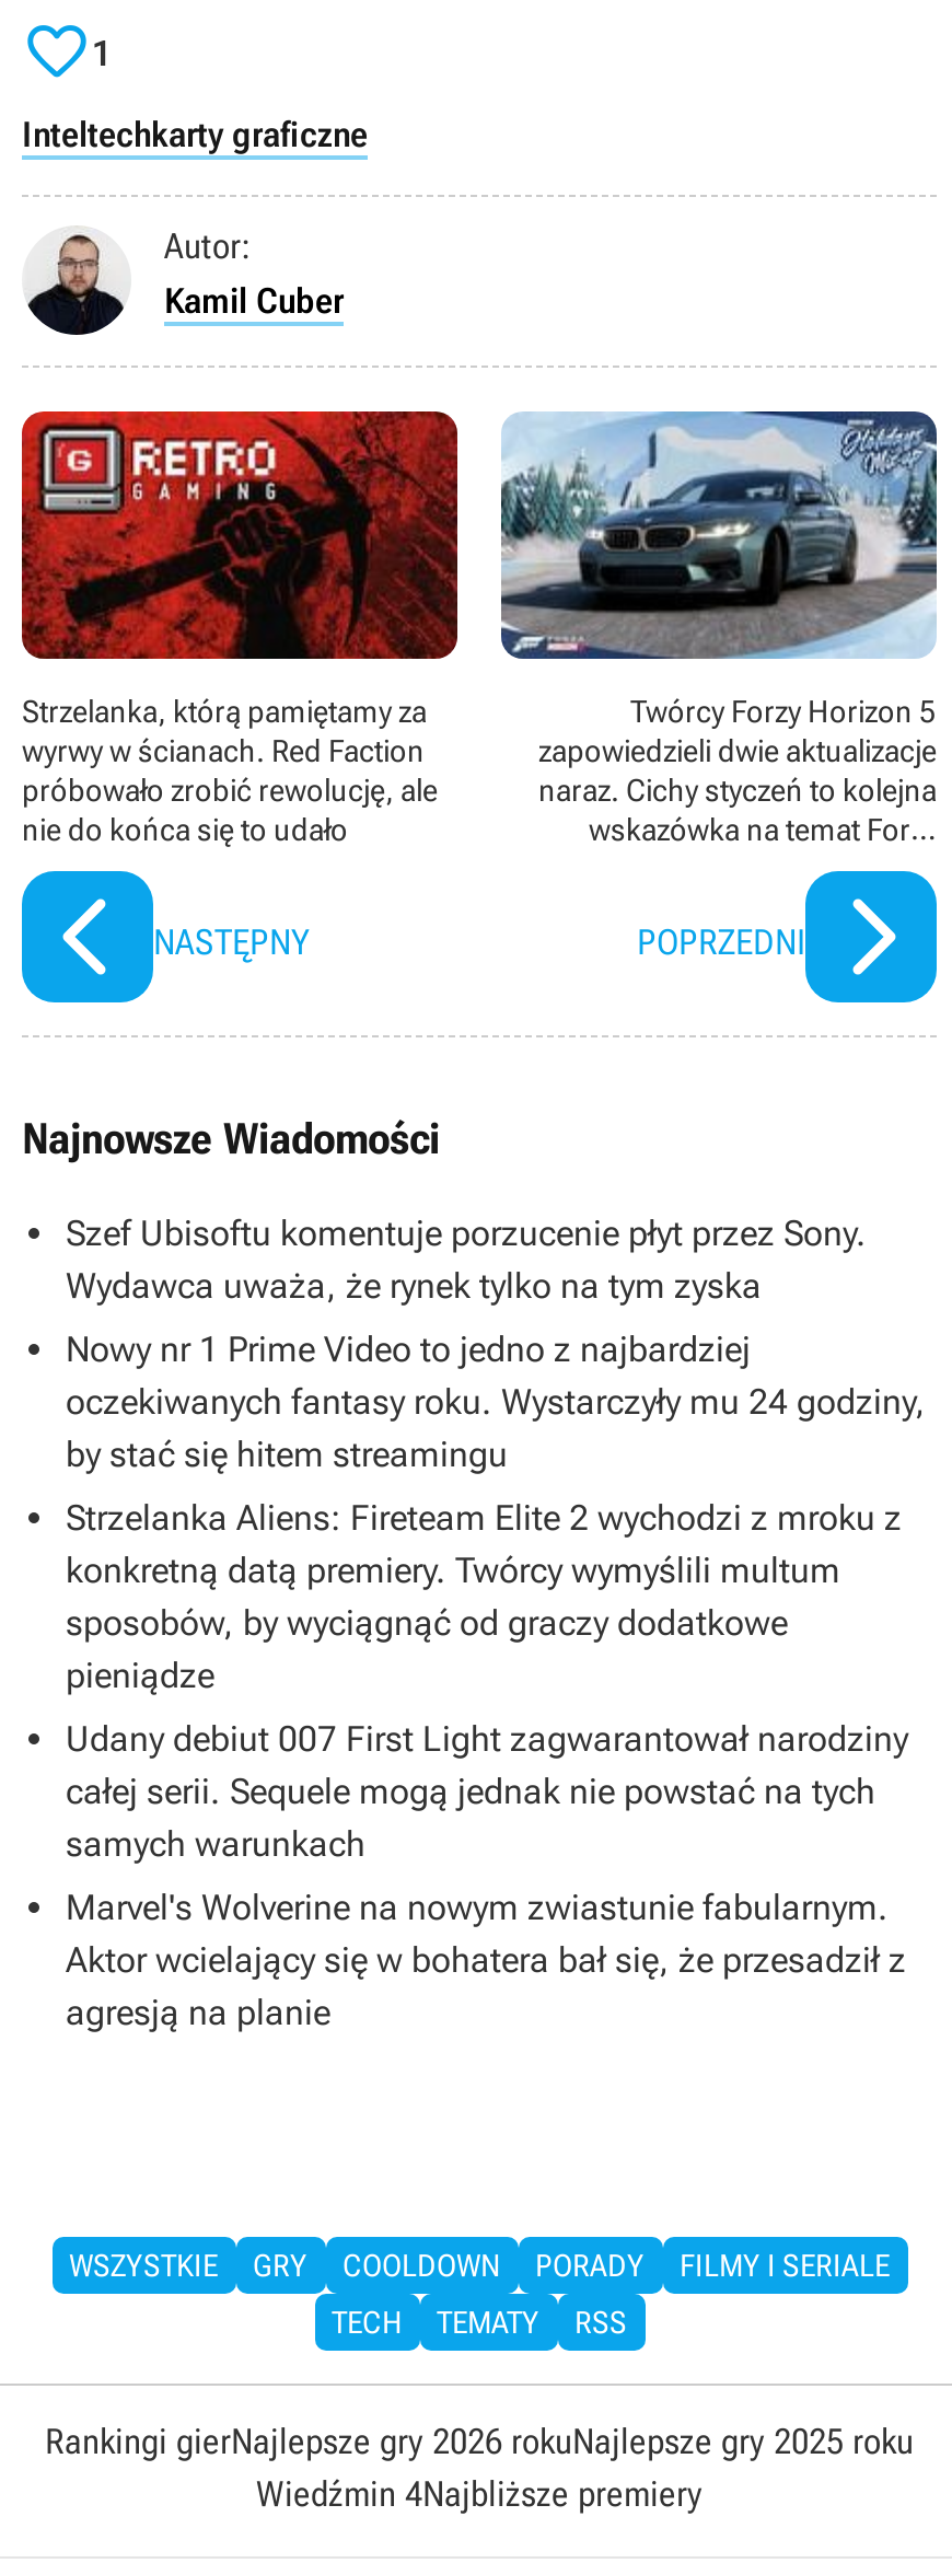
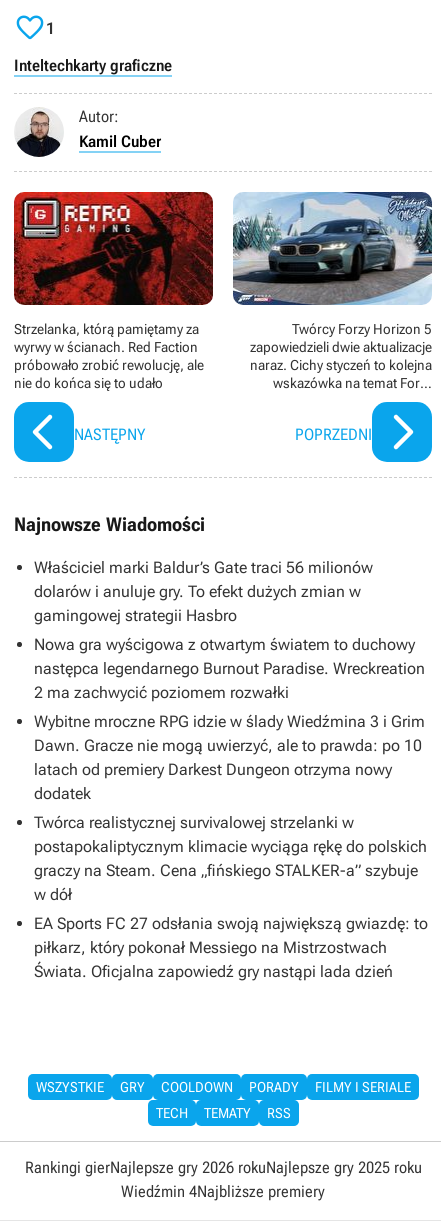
- Szef Ubisoftu komentuje porzucenie płyt przez Sony.
- Wydawca uważa, że rynek tylko na tym zyska
+ Właściciel marki Baldur’s Gate traci 56 milionów
+ dolarów i anuluje gry. To efekt dużych zmian w
+ gamingowej strategii Hasbro

- Nowy nr 1 Prime Video to jedno z najbardziej
- oczekiwanych fantasy roku. Wystarczyły mu 24 godziny,
- by stać się hitem streamingu
+ Nowa gra wyścigowa z otwartym światem to duchowy
+ następca legendarnego Burnout Paradise. Wreckreation
+ 2 ma zachwycić poziomem rozwałki

- Strzelanka Aliens: Fireteam Elite 2 wychodzi z mroku z
- konkretną datą premiery. Twórcy wymyślili multum
- sposobów, by wyciągnąć od graczy dodatkowe
- pieniądze
+ Wybitne mroczne RPG idzie w ślady Wiedźmina 3 i Grim
+ Dawn. Gracze nie mogą uwierzyć, ale to prawda: po 10
+ latach od premiery Darkest Dungeon otrzyma nowy
+ dodatek

- Udany debiut 007 First Light zagwarantował narodziny
- całej serii. Sequele mogą jednak nie powstać na tych
- samych warunkach
+ Twórca realistycznej survivalowej strzelanki w
+ postapokaliptycznym klimacie wyciąga rękę do polskich
+ graczy na Steam. Cena „fińskiego STALKER-a” szybuje
+ w dół

- Marvel's Wolverine na nowym zwiastunie fabularnym.
- Aktor wcielający się w bohatera bał się, że przesadził z
- agresją na planie
+ EA Sports FC 27 odsłania swoją największą gwiazdę: to
+ piłkarz, który pokonał Messiego na Mistrzostwach
+ Świata. Oficjalna zapowiedź gry nastąpi lada dzień
